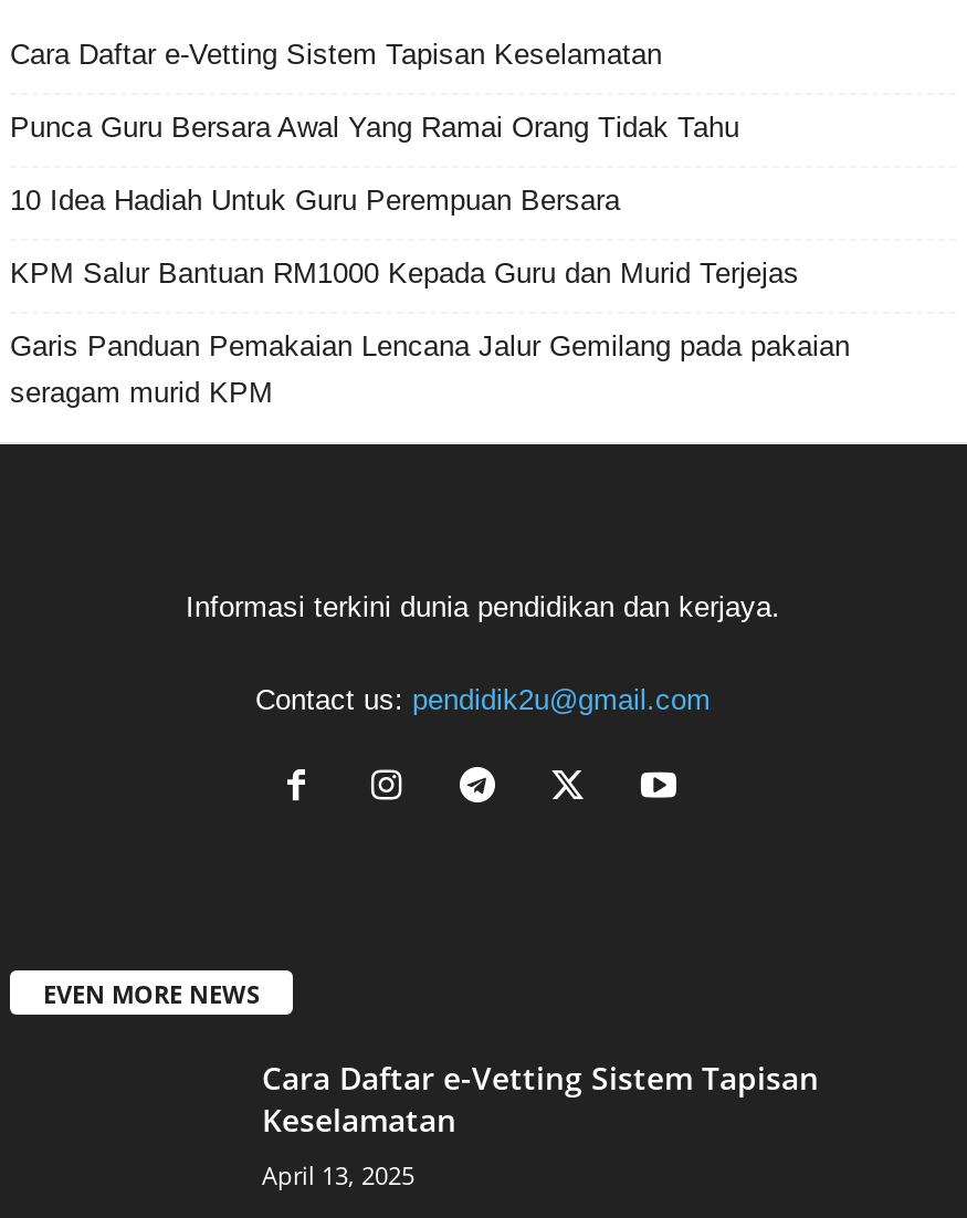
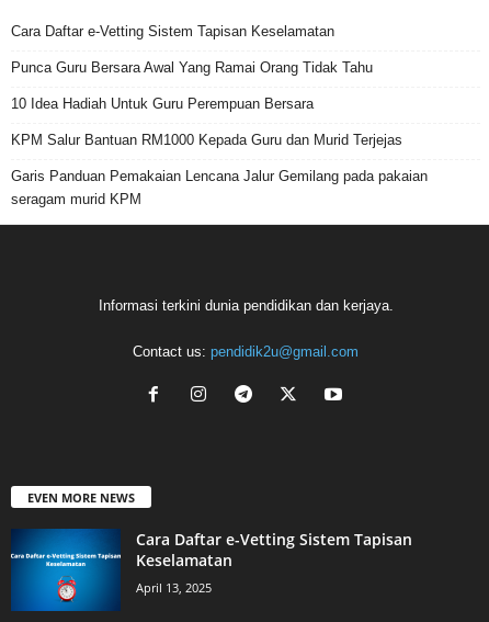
+ [image]
